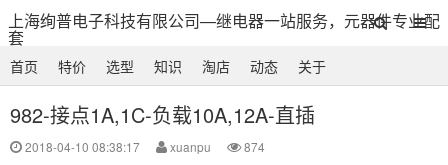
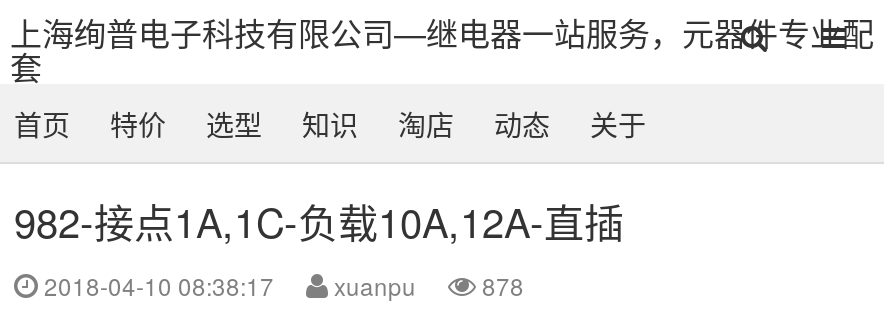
- 2018-04-10 08:38:17 xuanpu 874
+ 2018-04-10 08:38:17 xuanpu 878
